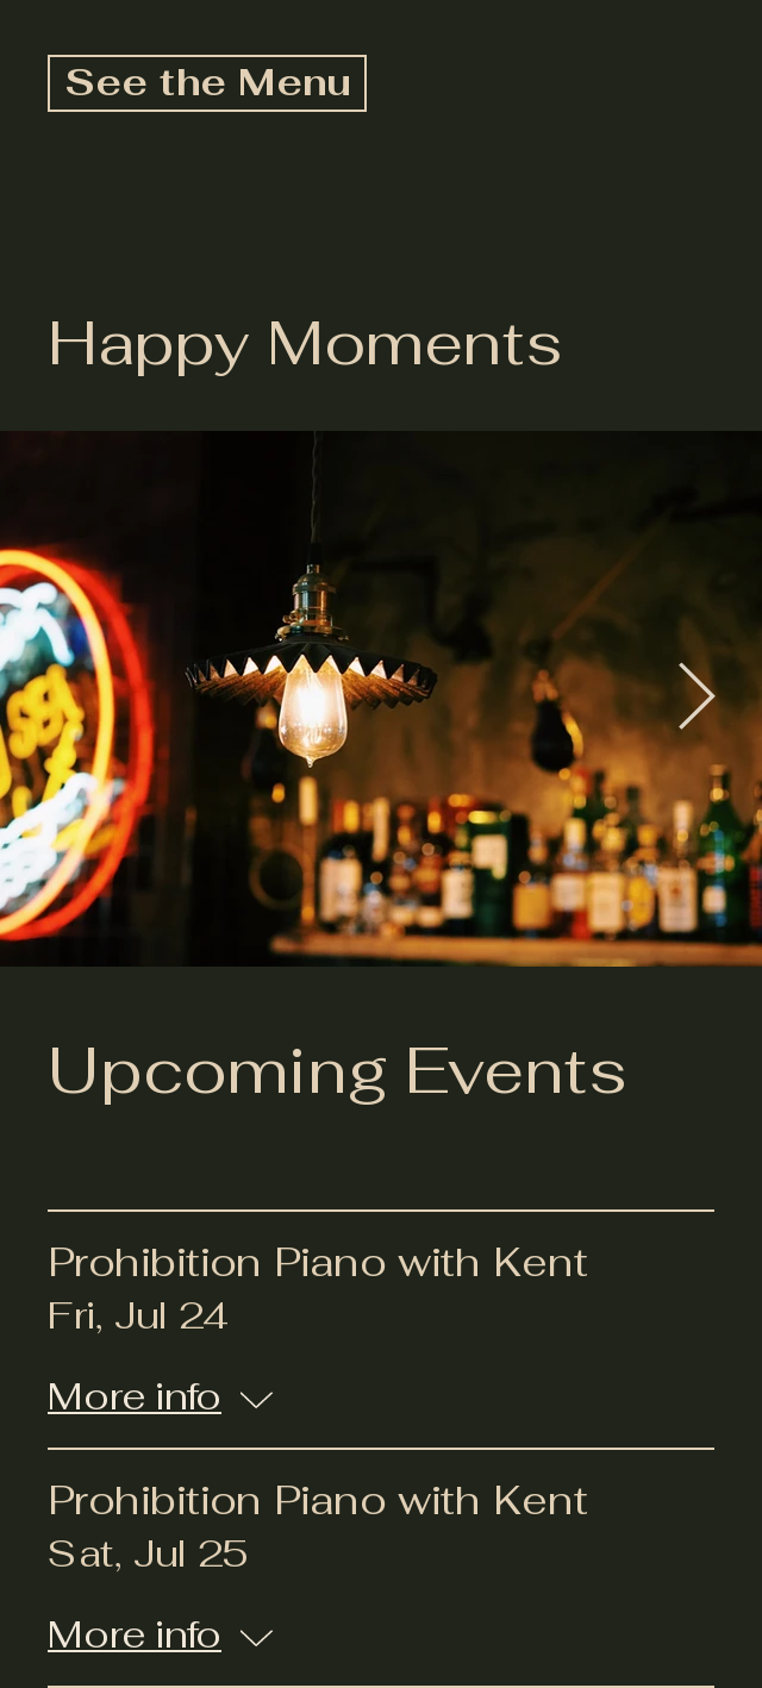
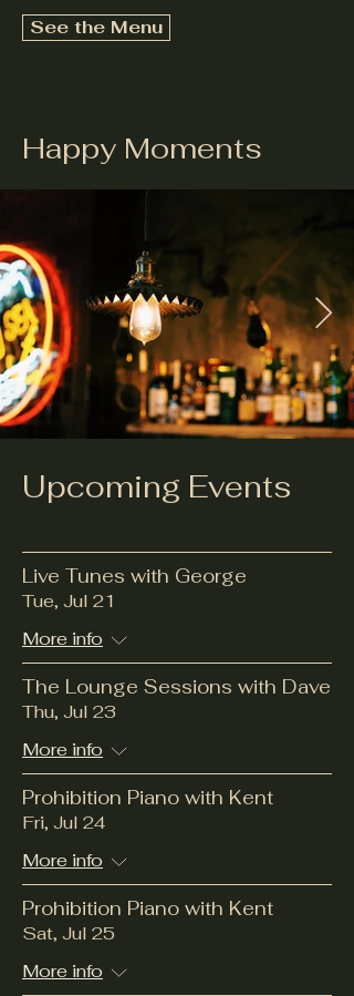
+ Live Tunes with George
+ Tue, Jul 21
+ More info
+ The Lounge Sessions with Dave
+ Thu, Jul 23
+ More info
